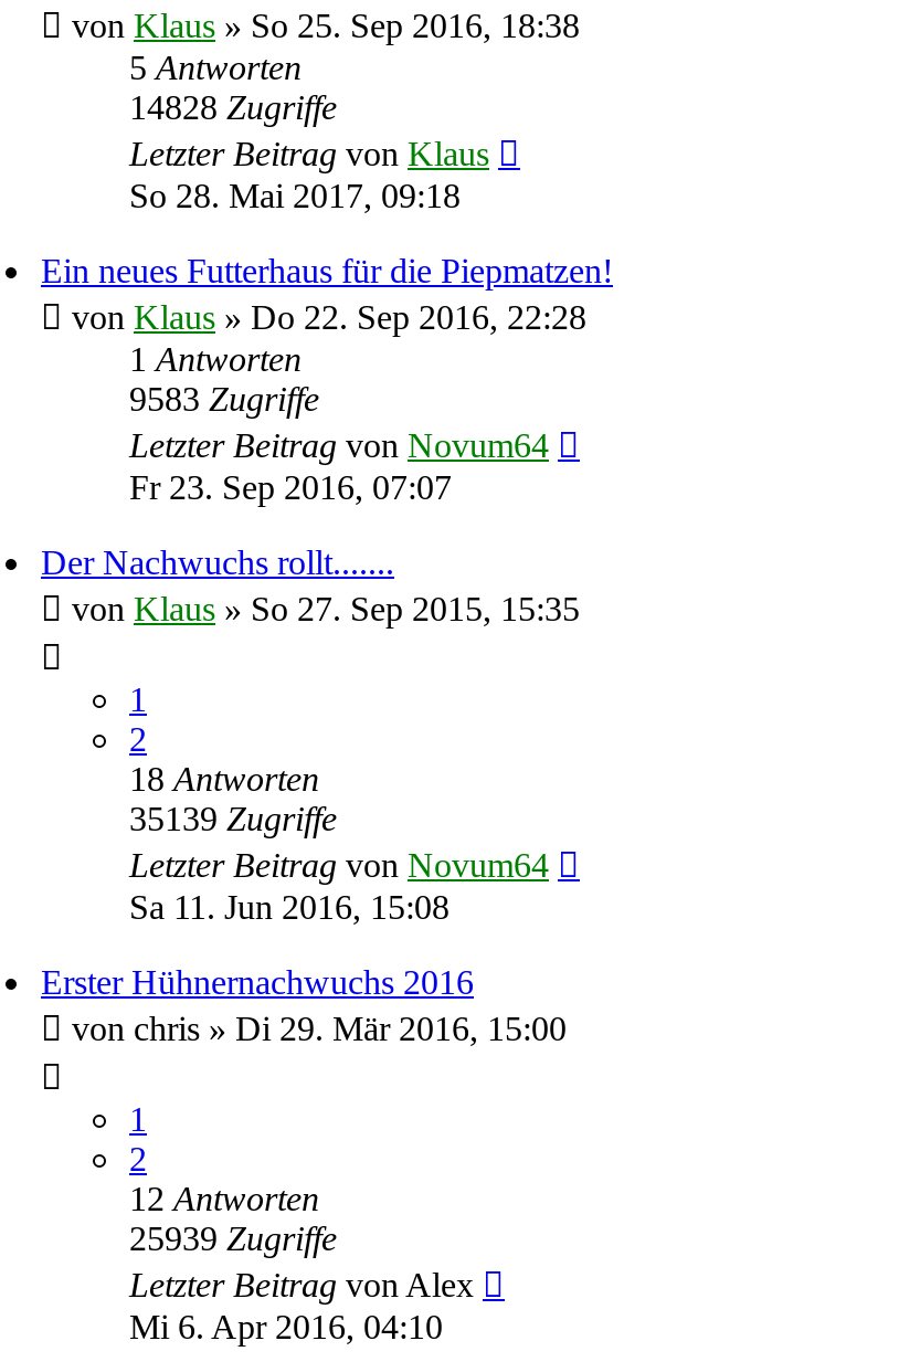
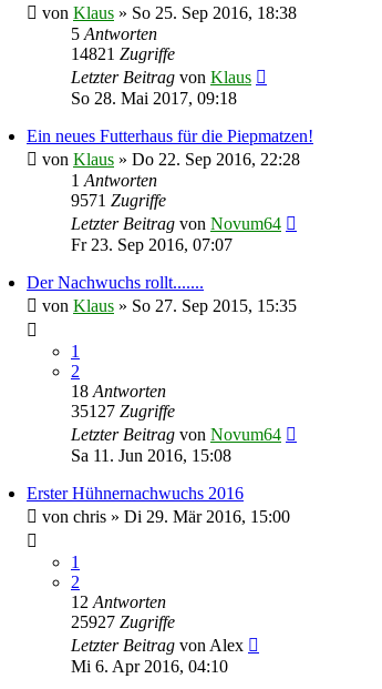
- 14828 Zugriffe
+ 14821 Zugriffe

- 9583 Zugriffe
+ 9571 Zugriffe

- 35139 Zugriffe
+ 35127 Zugriffe

- 25939 Zugriffe
+ 25927 Zugriffe
